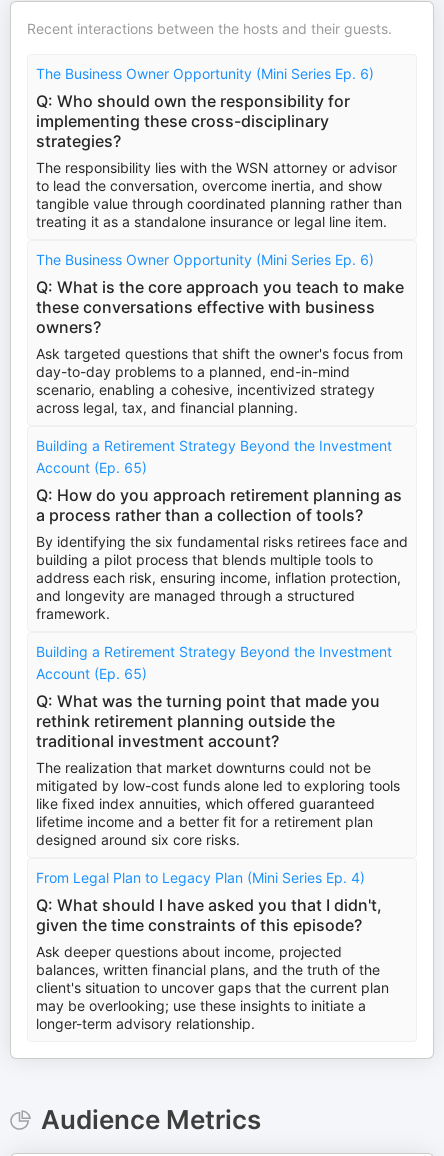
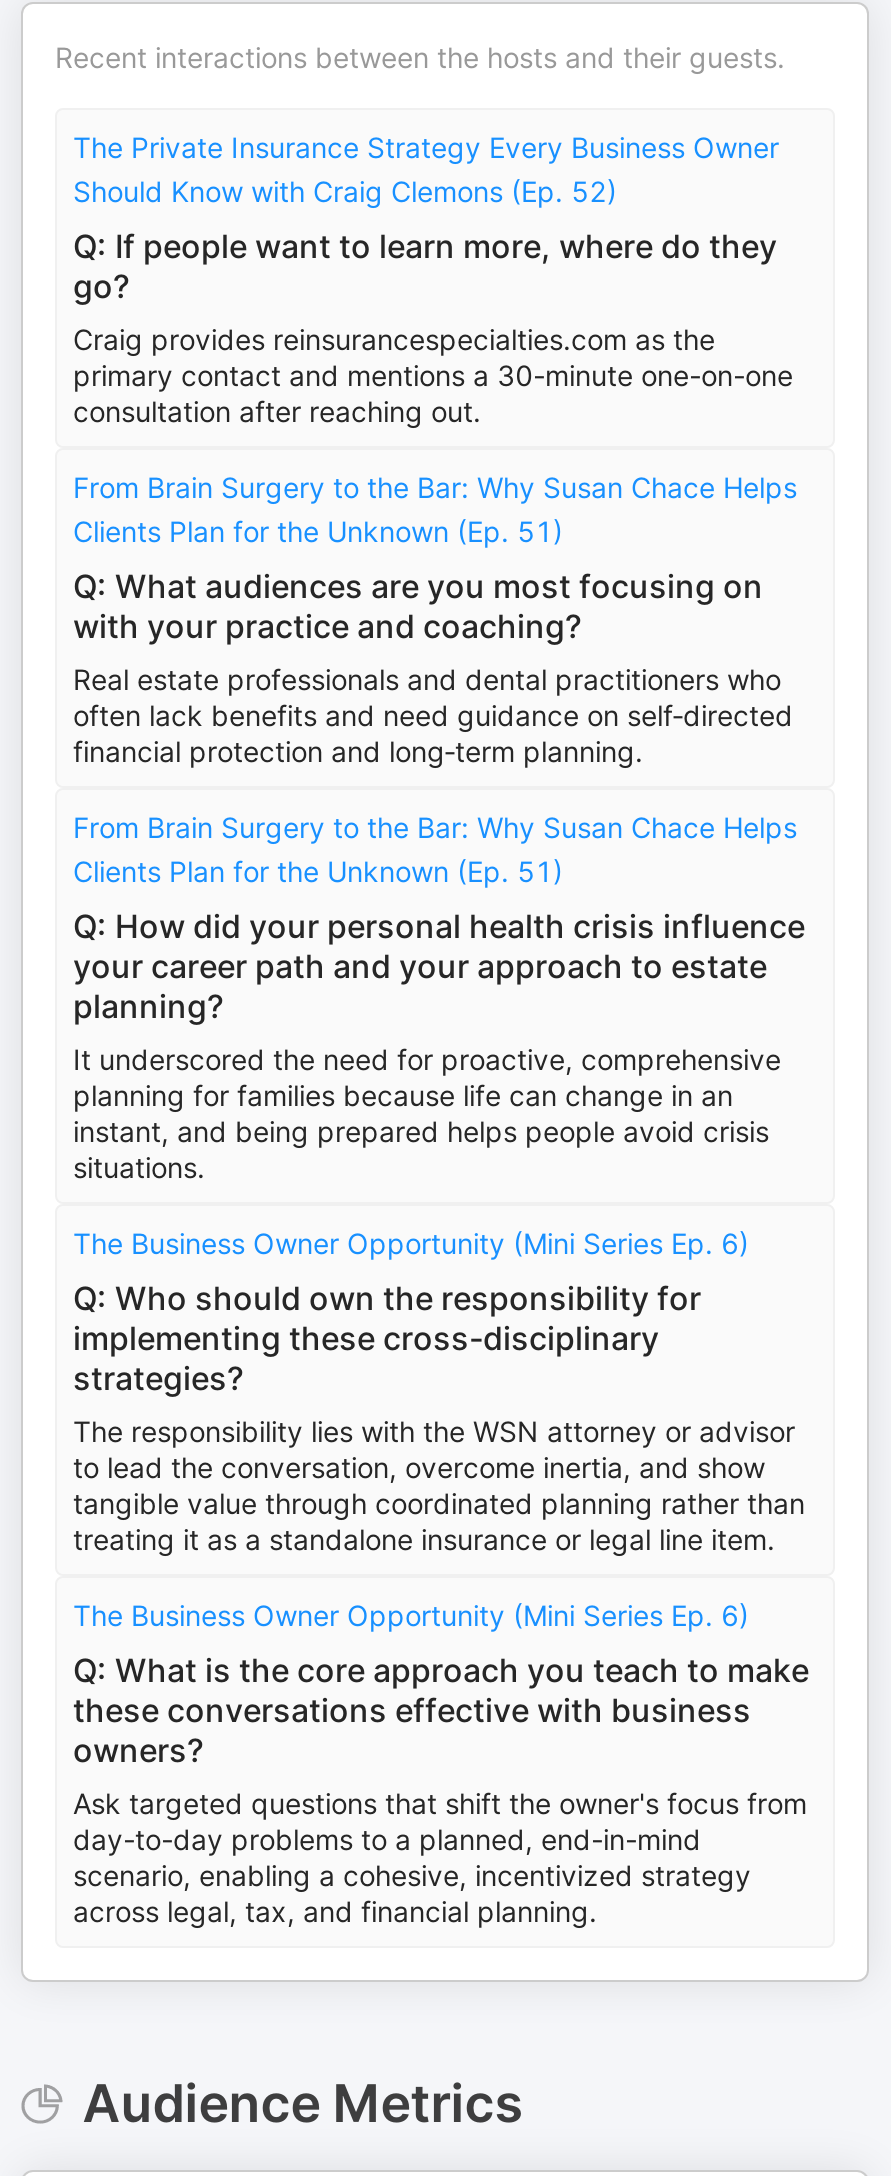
+ The Private Insurance Strategy Every Business Owner
+ Should Know with Craig Clemons (Ep. 52)
+ Q: If people want to learn more, where do they
+ go?
+ Craig provides reinsurancespecialties.com as the
+ primary contact and mentions a 30-minute one-on-one
+ consultation after reaching out.
+ From Brain Surgery to the Bar: Why Susan Chace Helps
+ Clients Plan for the Unknown (Ep. 51)
+ Q: What audiences are you most focusing on
+ with your practice and coaching?
+ Real estate professionals and dental practitioners who
+ often lack benefits and need guidance on self‑directed
+ financial protection and long‑term planning.
+ From Brain Surgery to the Bar: Why Susan Chace Helps
+ Clients Plan for the Unknown (Ep. 51)
+ Q: How did your personal health crisis influence
+ your career path and your approach to estate
+ planning?
+ It underscored the need for proactive, comprehensive
+ planning for families because life can change in an
+ instant, and being prepared helps people avoid crisis
+ situations.

moved down: The Business Owner Opportunity (Mini Series Ep. 6) | Q: Who should own the responsibility for | implementing these cross-disciplinary | ... | scenario, enabling a cohesive, incentivized strategy | across legal, tax, and financial planning.

- Building a Retirement Strategy Beyond the Investment
- Account (Ep. 65)
- Q: How do you approach retirement planning as
- a process rather than a collection of tools?
- By identifying the six fundamental risks retirees face and
- building a pilot process that blends multiple tools to
- address each risk, ensuring income, inflation protection,
- and longevity are managed through a structured
- framework.
- Building a Retirement Strategy Beyond the Investment
- Account (Ep. 65)
- Q: What was the turning point that made you
- rethink retirement planning outside the
- traditional investment account?
- The realization that market downturns could not be
- mitigated by low-cost funds alone led to exploring tools
- like fixed index annuities, which offered guaranteed
- lifetime income and a better fit for a retirement plan
- designed around six core risks.
- From Legal Plan to Legacy Plan (Mini Series Ep. 4)
- Q: What should I have asked you that I didn't,
- given the time constraints of this episode?
- Ask deeper questions about income, projected
- balances, written financial plans, and the truth of the
- client's situation to uncover gaps that the current plan
- may be overlooking; use these insights to initiate a
- longer-term advisory relationship.
